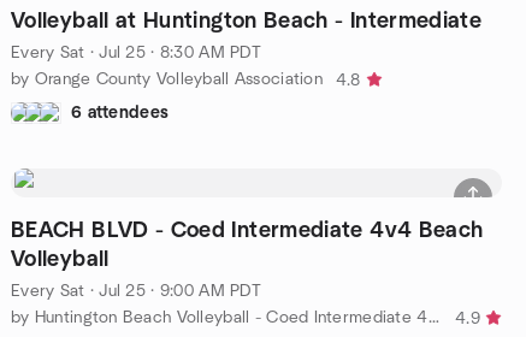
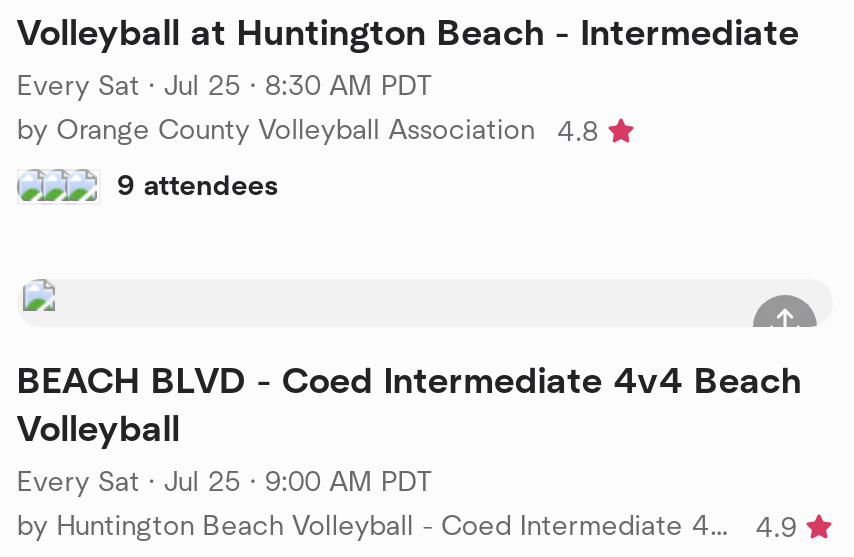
- 6 attendees
+ 9 attendees
